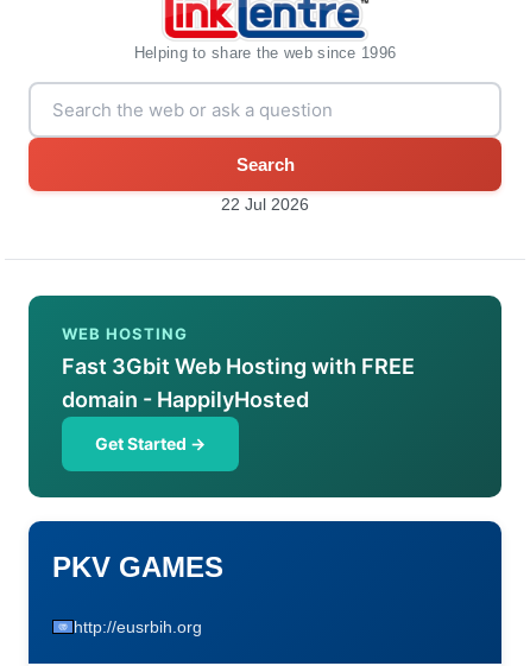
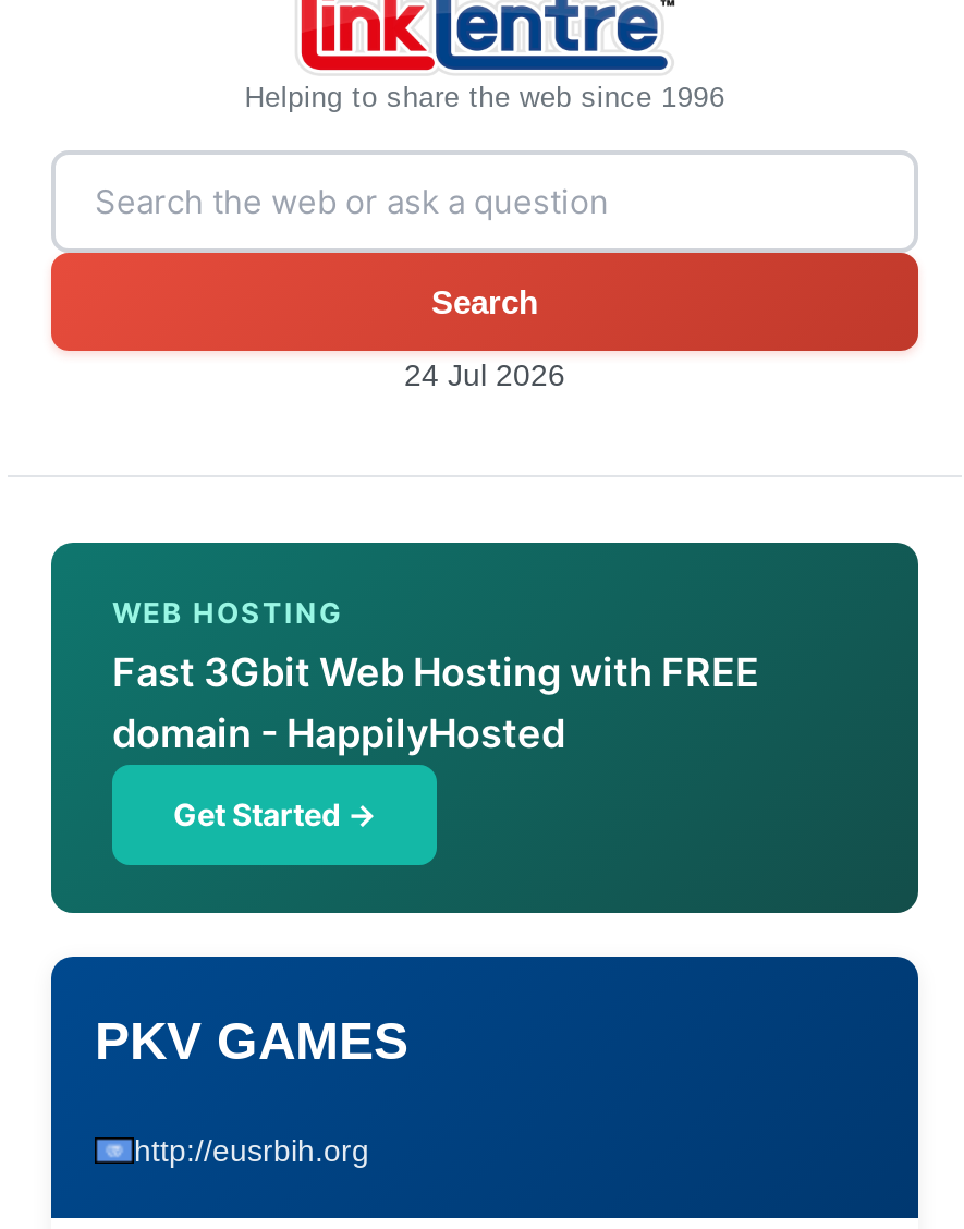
- 22 Jul 2026
+ 24 Jul 2026
